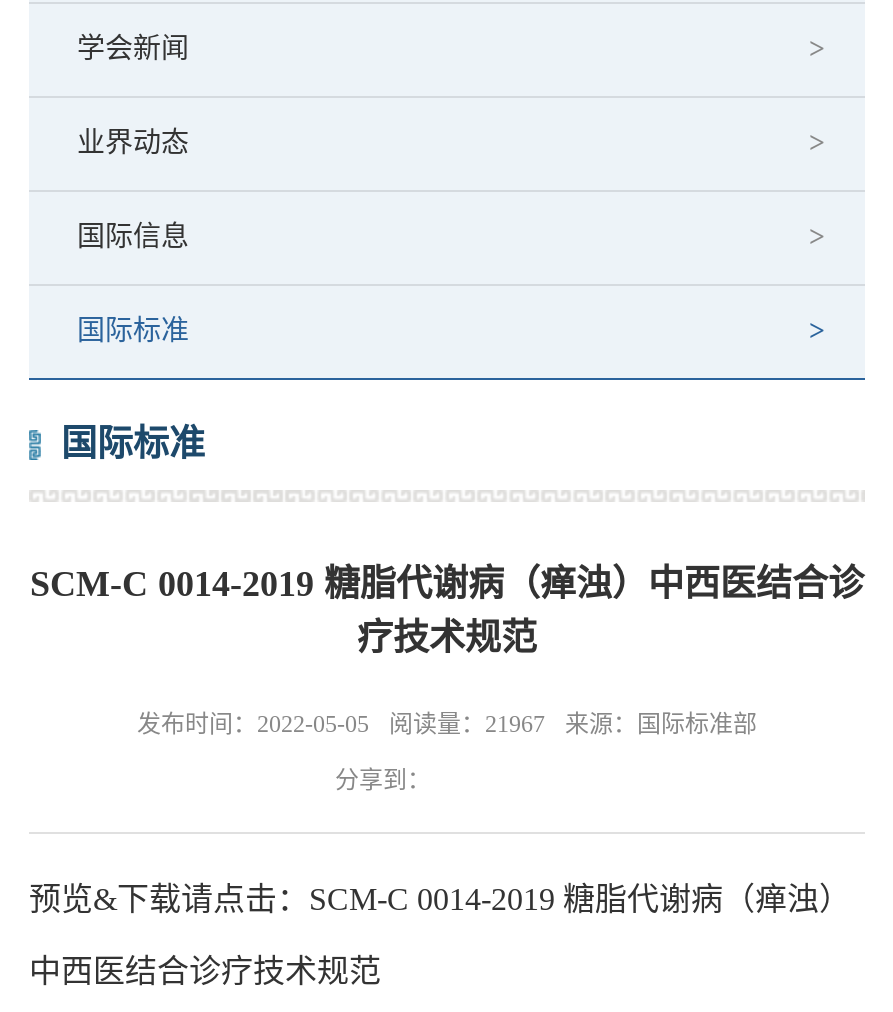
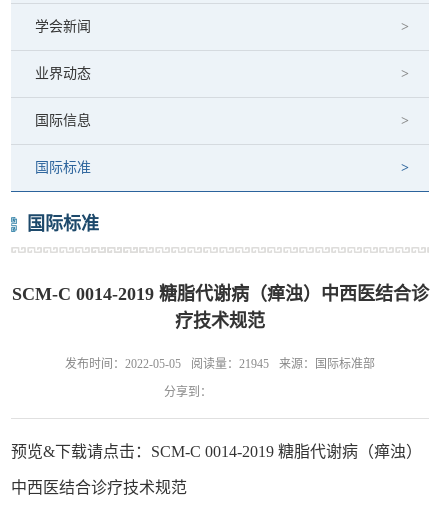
- 发布时间：2022-05-05 阅读量：21967 来源：国际标准部
+ 发布时间：2022-05-05 阅读量：21945 来源：国际标准部
